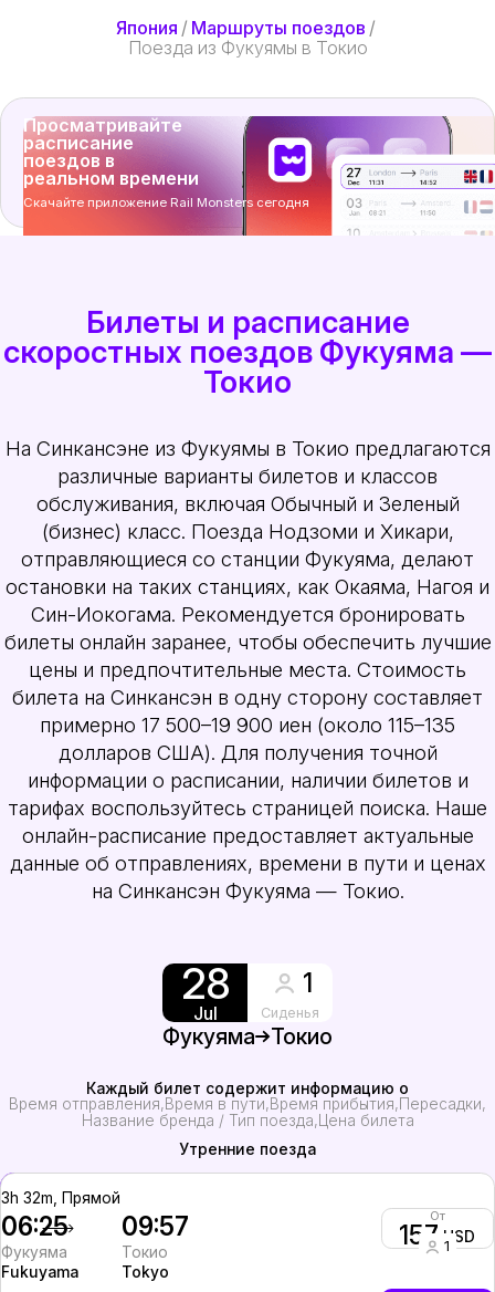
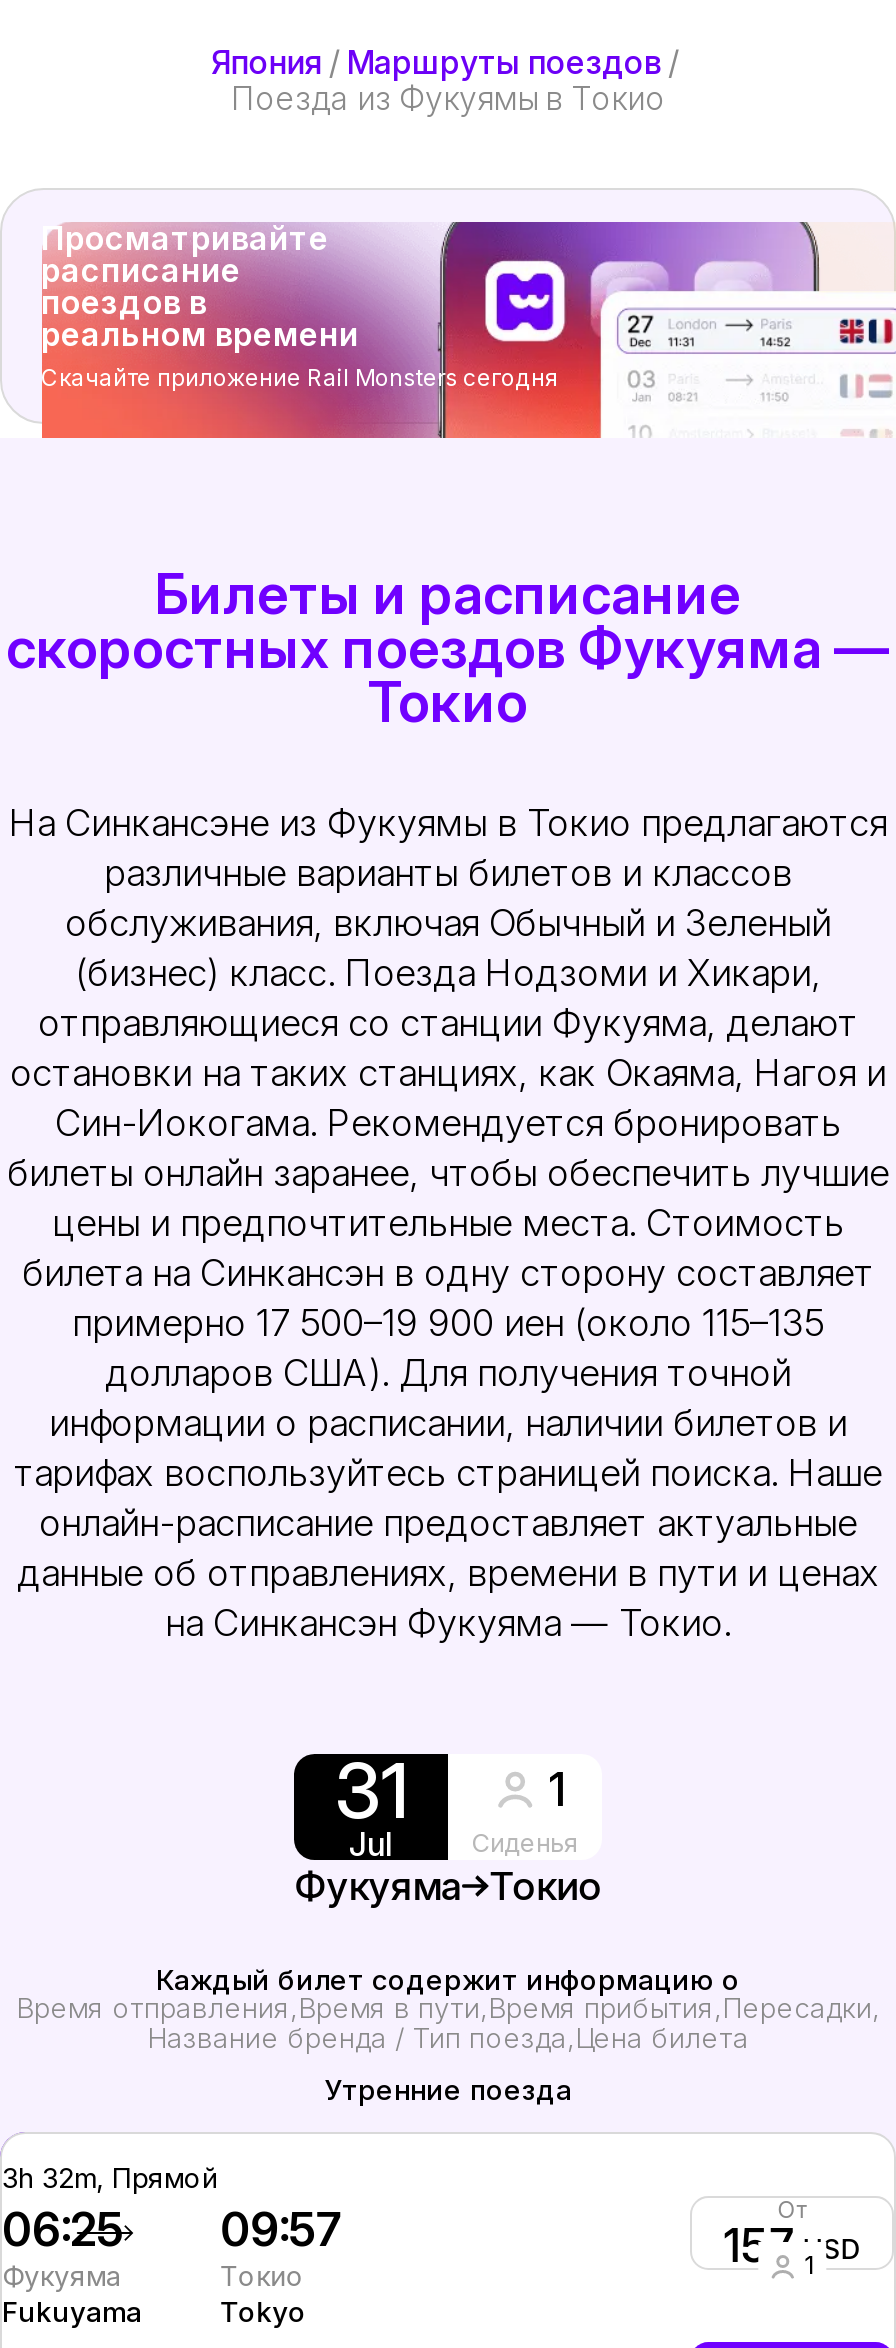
- 28
+ 31
